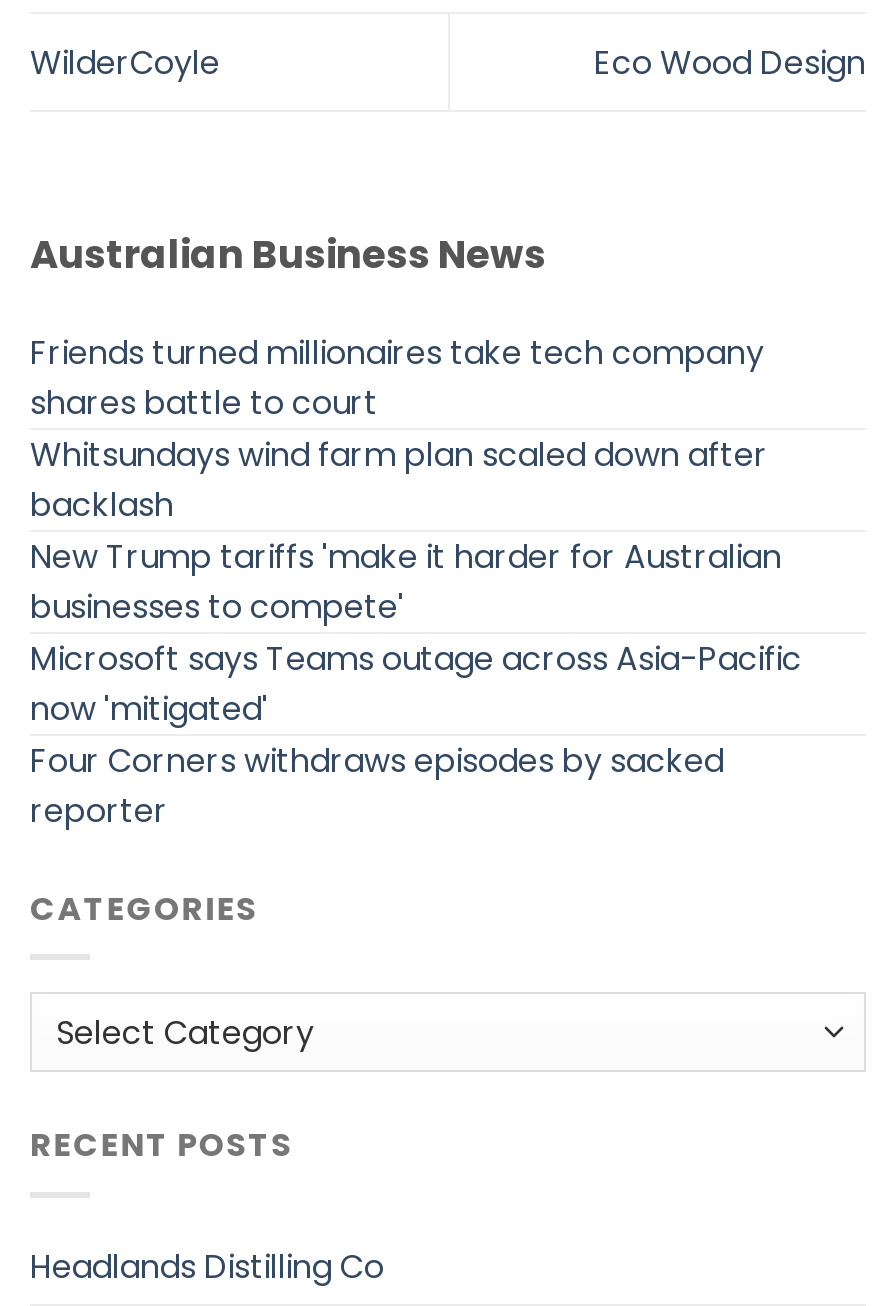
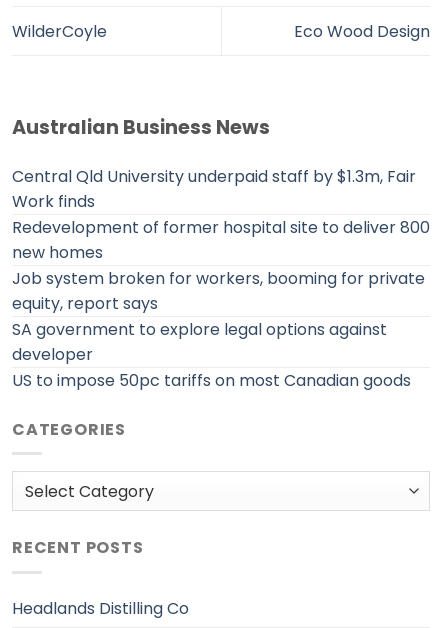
- Friends turned millionaires take tech company
- shares battle to court
- Whitsundays wind farm plan scaled down after
- backlash
- New Trump tariffs 'make it harder for Australian
- businesses to compete'
- Microsoft says Teams outage across Asia-Pacific
- now 'mitigated'
- Four Corners withdraws episodes by sacked
- reporter
+ Central Qld University underpaid staff by $1.3m, Fair
+ Work finds
+ Redevelopment of former hospital site to deliver 800
+ new homes
+ Job system broken for workers, booming for private
+ equity, report says
+ SA government to explore legal options against
+ developer
+ US to impose 50pc tariffs on most Canadian goods
